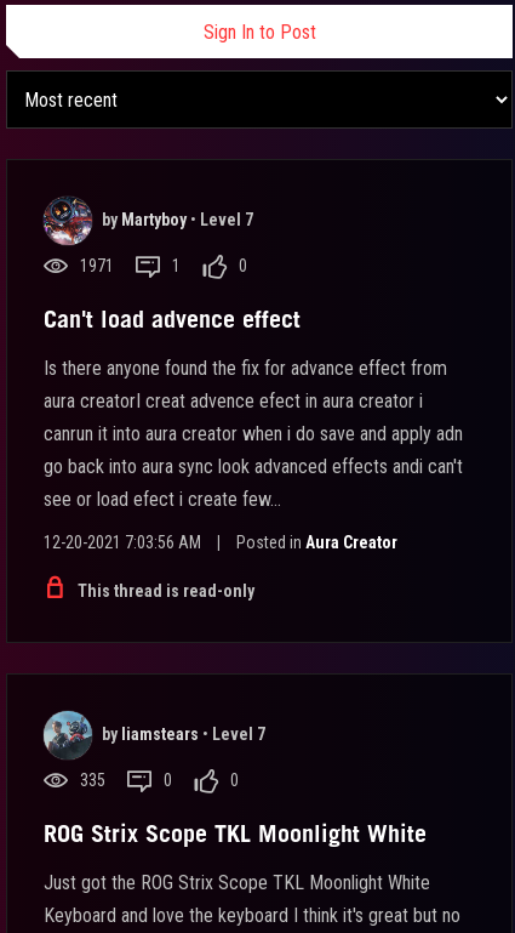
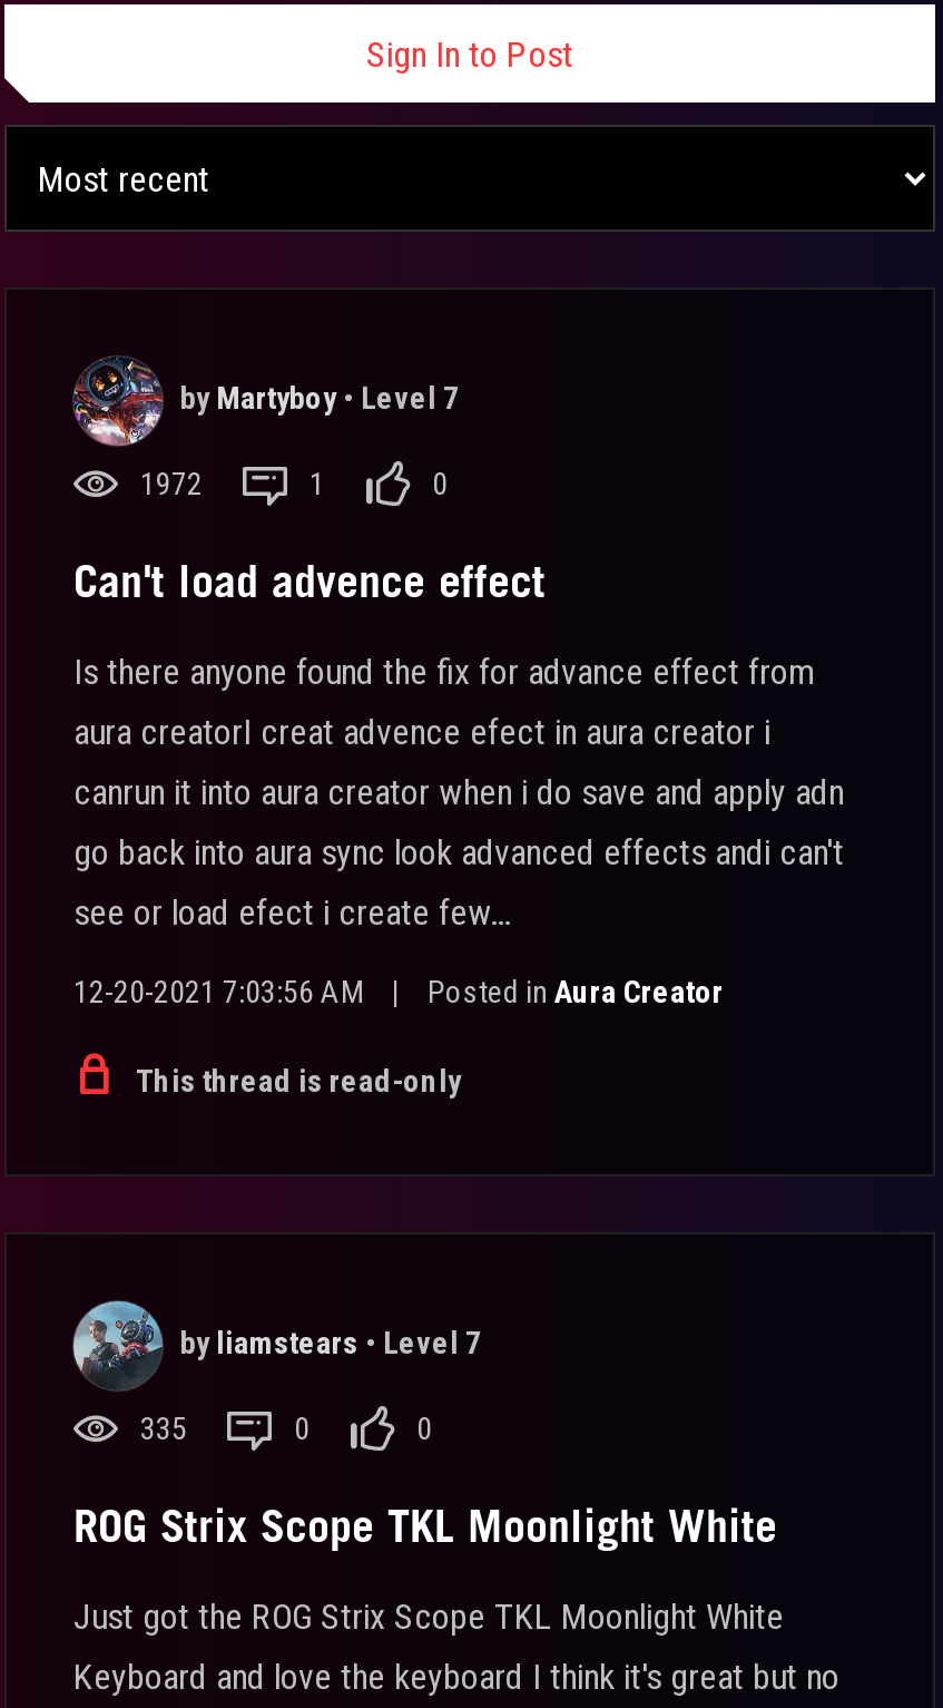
- 1971
+ 1972
